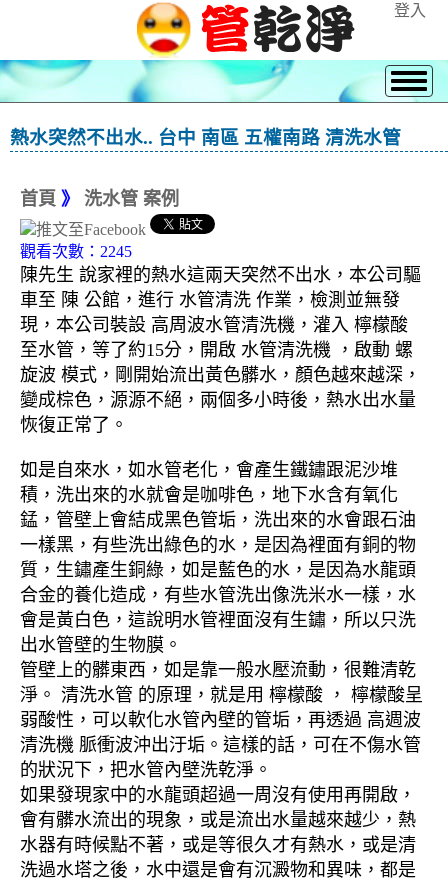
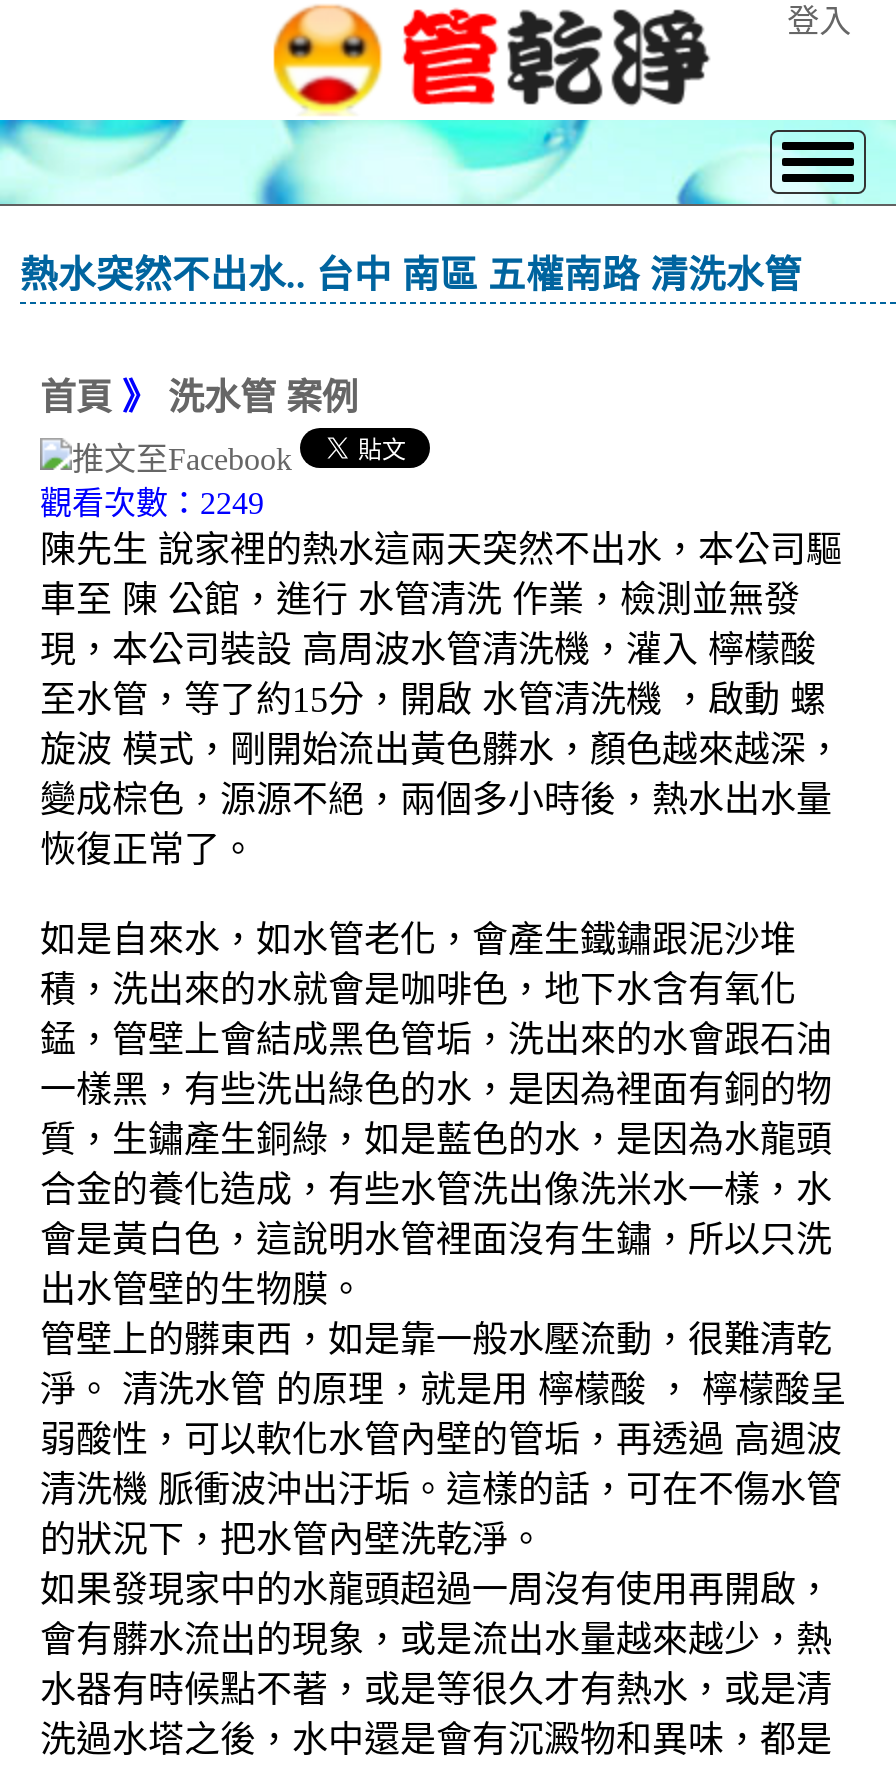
- 觀看次數：2245
+ 觀看次數：2249
